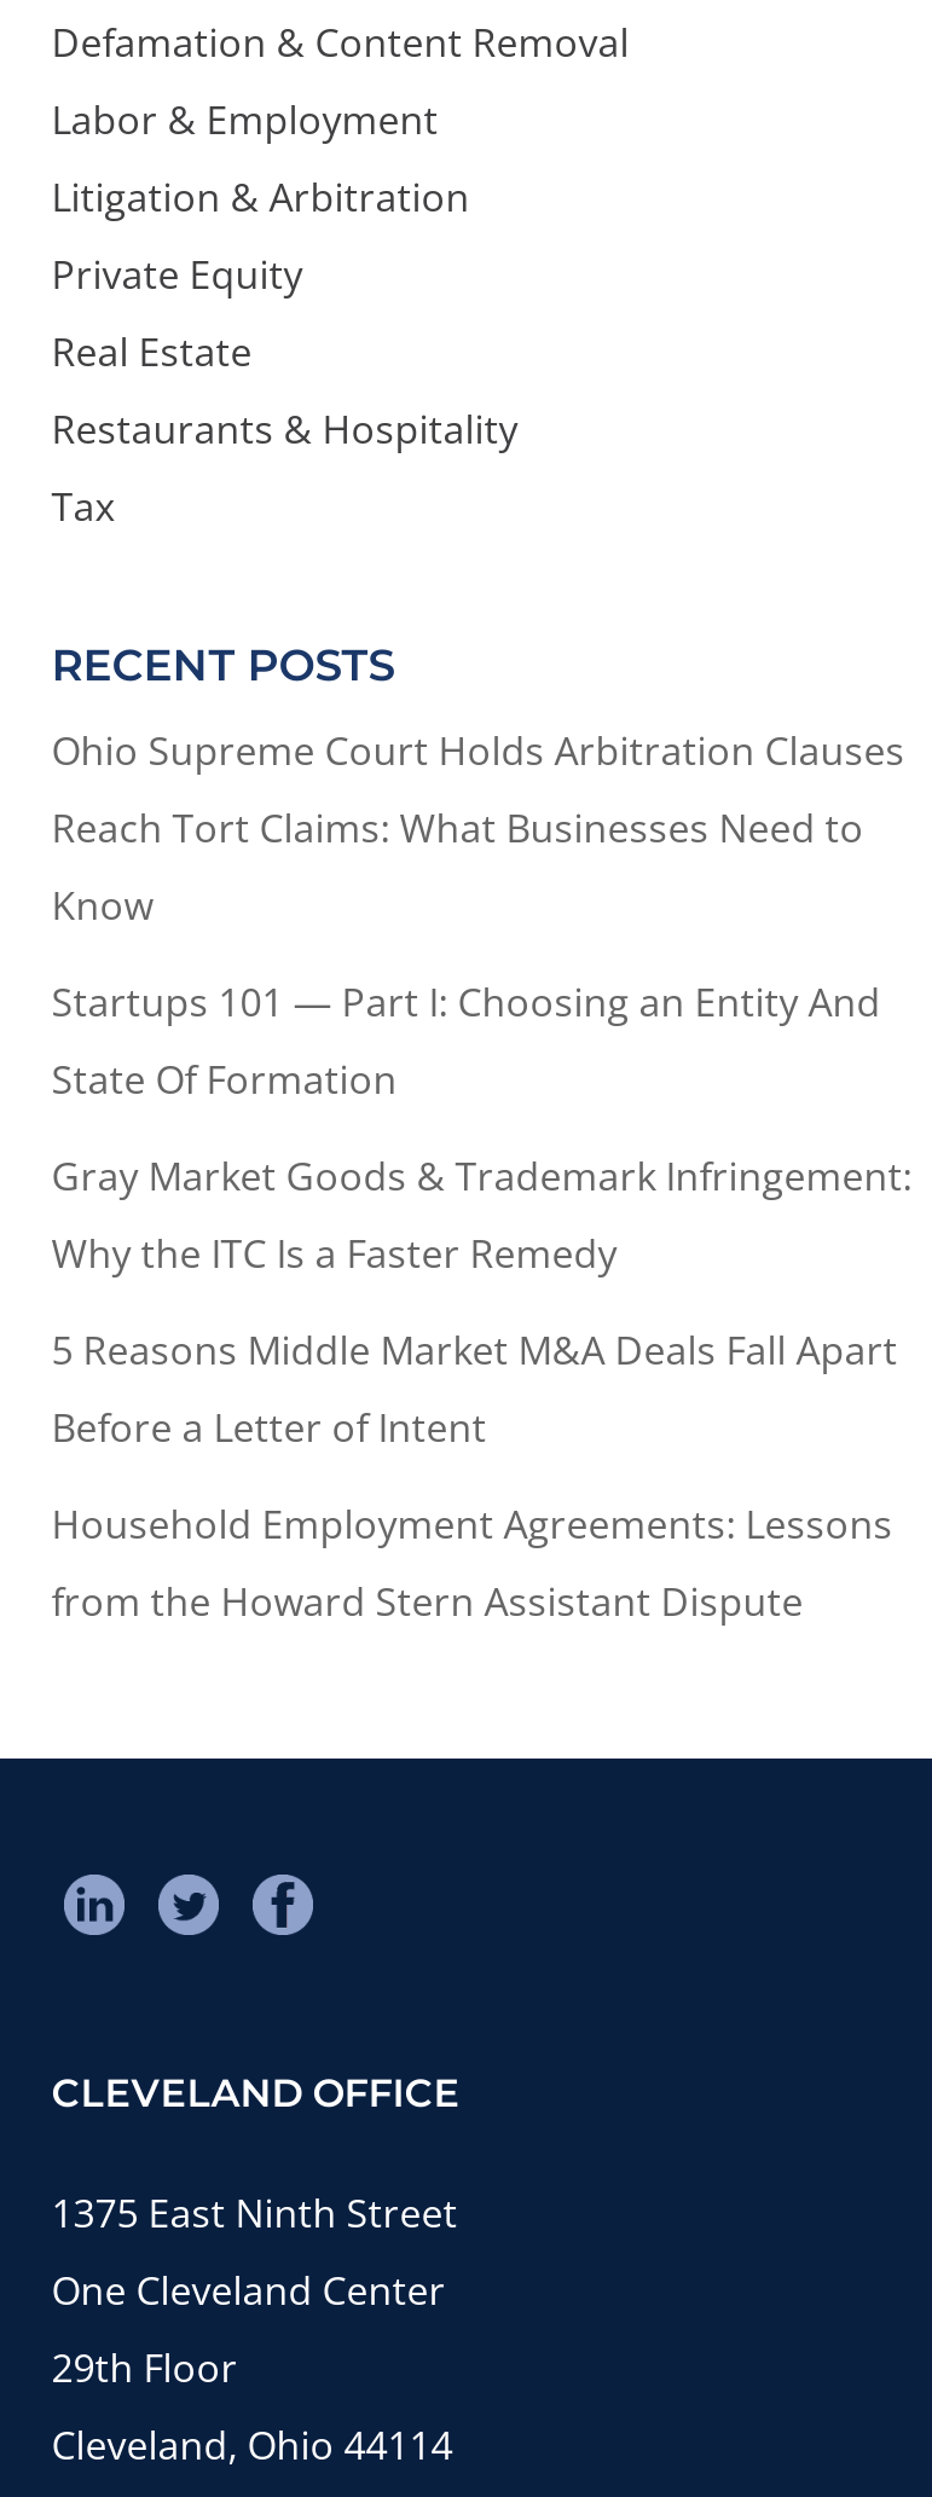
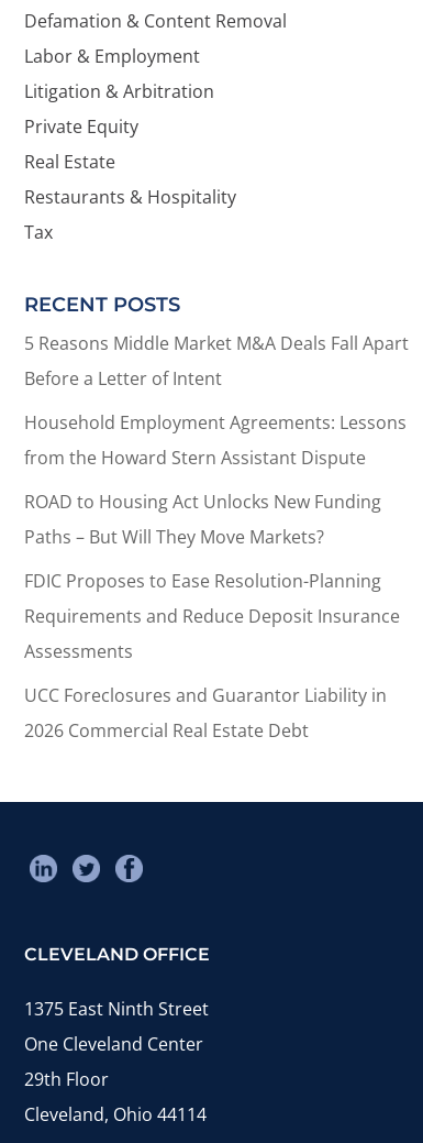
- Ohio Supreme Court Holds Arbitration Clauses
- Reach Tort Claims: What Businesses Need to
- Know
- Startups 101 — Part I: Choosing an Entity And
- State Of Formation
- Gray Market Goods & Trademark Infringement:
- Why the ITC Is a Faster Remedy

moved up: 5 Reasons Middle Market M&A Deals Fall Apart | Before a Letter of Intent | Household Employment Agreements: Lessons | from the Howard Stern Assistant Dispute

+ ROAD to Housing Act Unlocks New Funding
+ Paths – But Will They Move Markets?
+ FDIC Proposes to Ease Resolution-Planning
+ Requirements and Reduce Deposit Insurance
+ Assessments
+ UCC Foreclosures and Guarantor Liability in
+ 2026 Commercial Real Estate Debt
